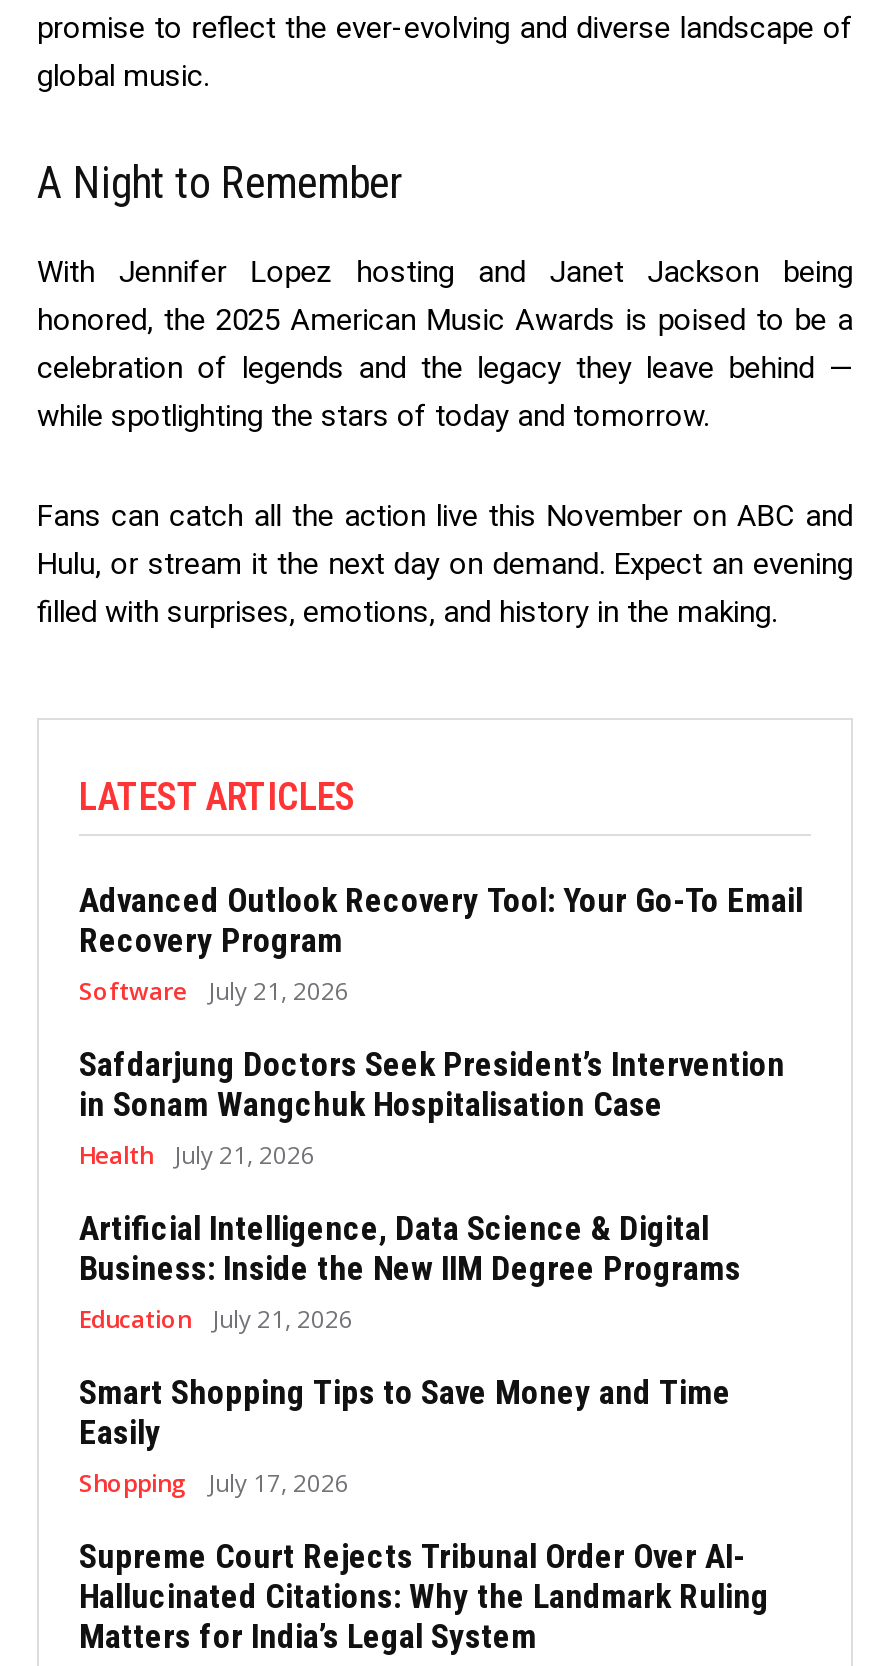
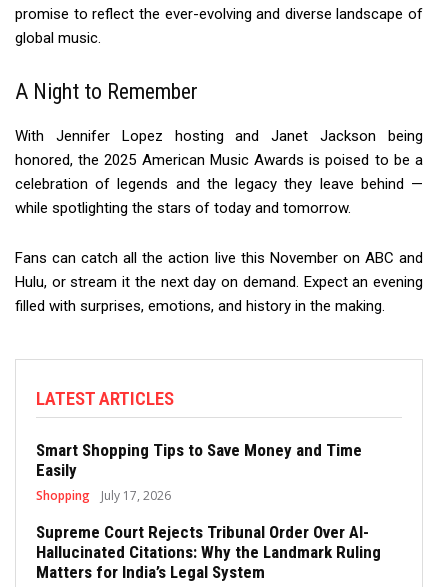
- Advanced Outlook Recovery Tool: Your Go-To Email
- Recovery Program
- Software
- July 21, 2026
- Safdarjung Doctors Seek President’s Intervention
- in Sonam Wangchuk Hospitalisation Case
- Health
- July 21, 2026
- Artificial Intelligence, Data Science & Digital
- Business: Inside the New IIM Degree Programs
- Education
- July 21, 2026
